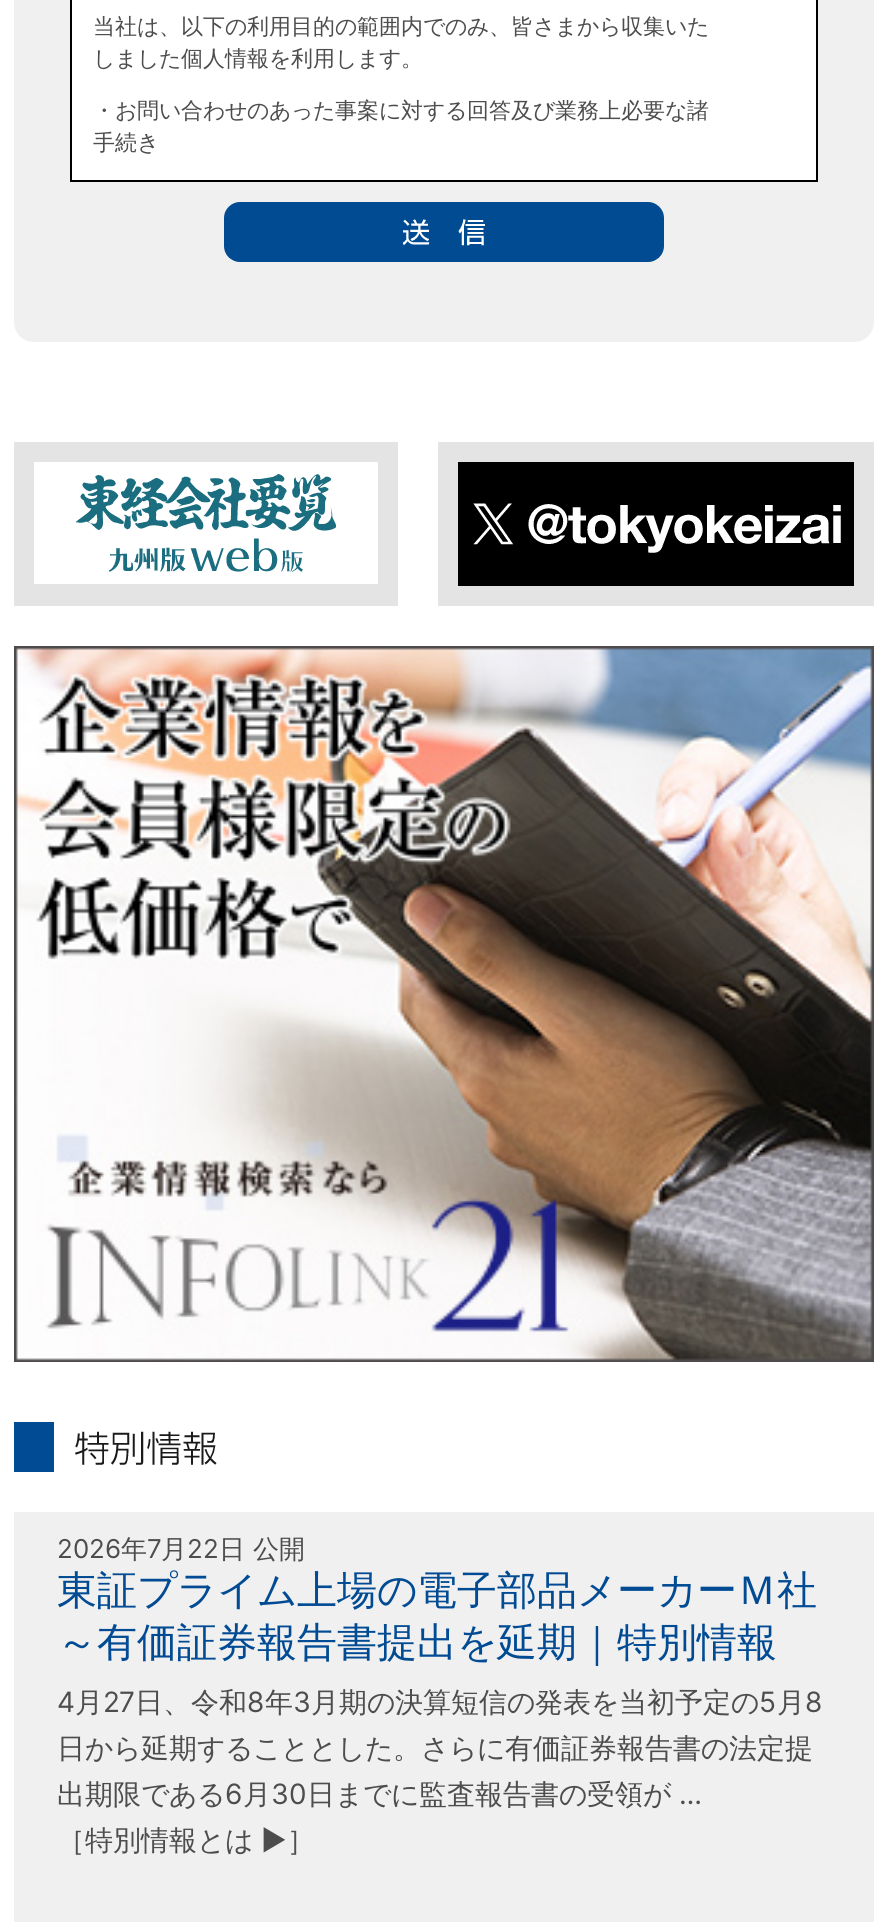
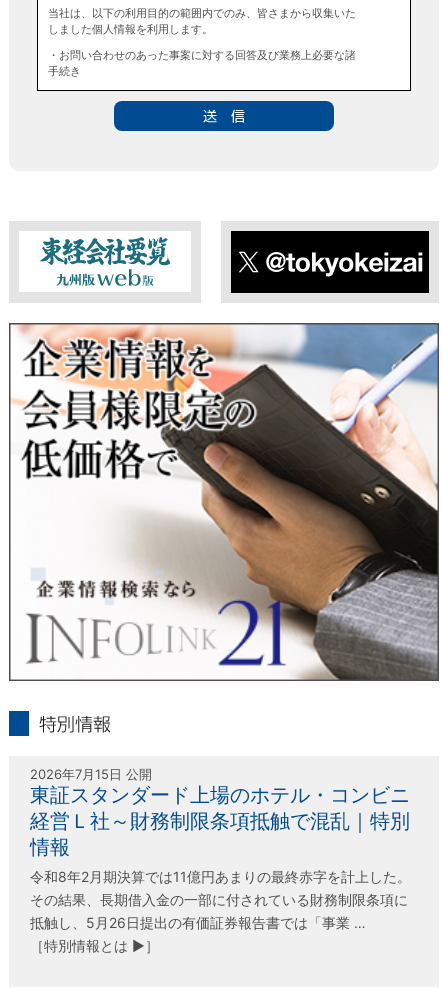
- 2026年7月22日 公開
- 東証プライム上場の電子部品メーカーＭ社
- ～有価証券報告書提出を延期｜特別情報
- 4月27日、令和8年3月期の決算短信の発表を当初予定の5月8
- 日から延期することとした。さらに有価証券報告書の法定提
- 出期限である6月30日までに監査報告書の受領が …
+ 2026年7月15日 公開
+ 東証スタンダード上場のホテル・コンビニ
+ 経営Ｌ社～財務制限条項抵触で混乱｜特別
+ 情報
+ 令和8年2月期決算では11億円あまりの最終赤字を計上した。
+ その結果、長期借入金の一部に付されている財務制限条項に
+ 抵触し、5月26日提出の有価証券報告書では「事業 …
